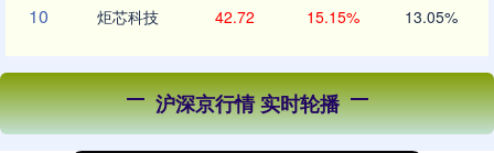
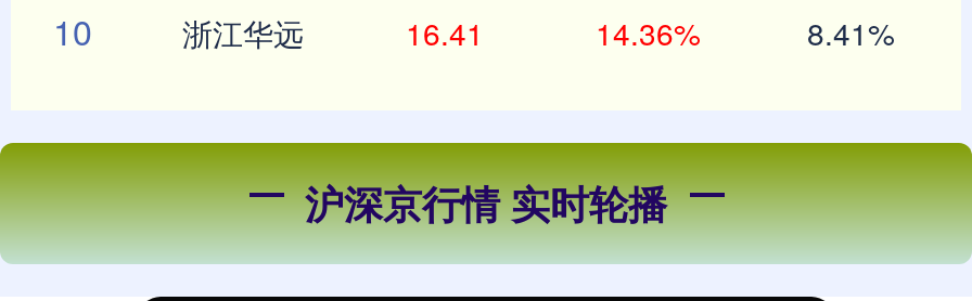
- 炬芯科技
- 42.72
- 15.15%
- 13.05%
+ 浙江华远
+ 16.41
+ 14.36%
+ 8.41%
